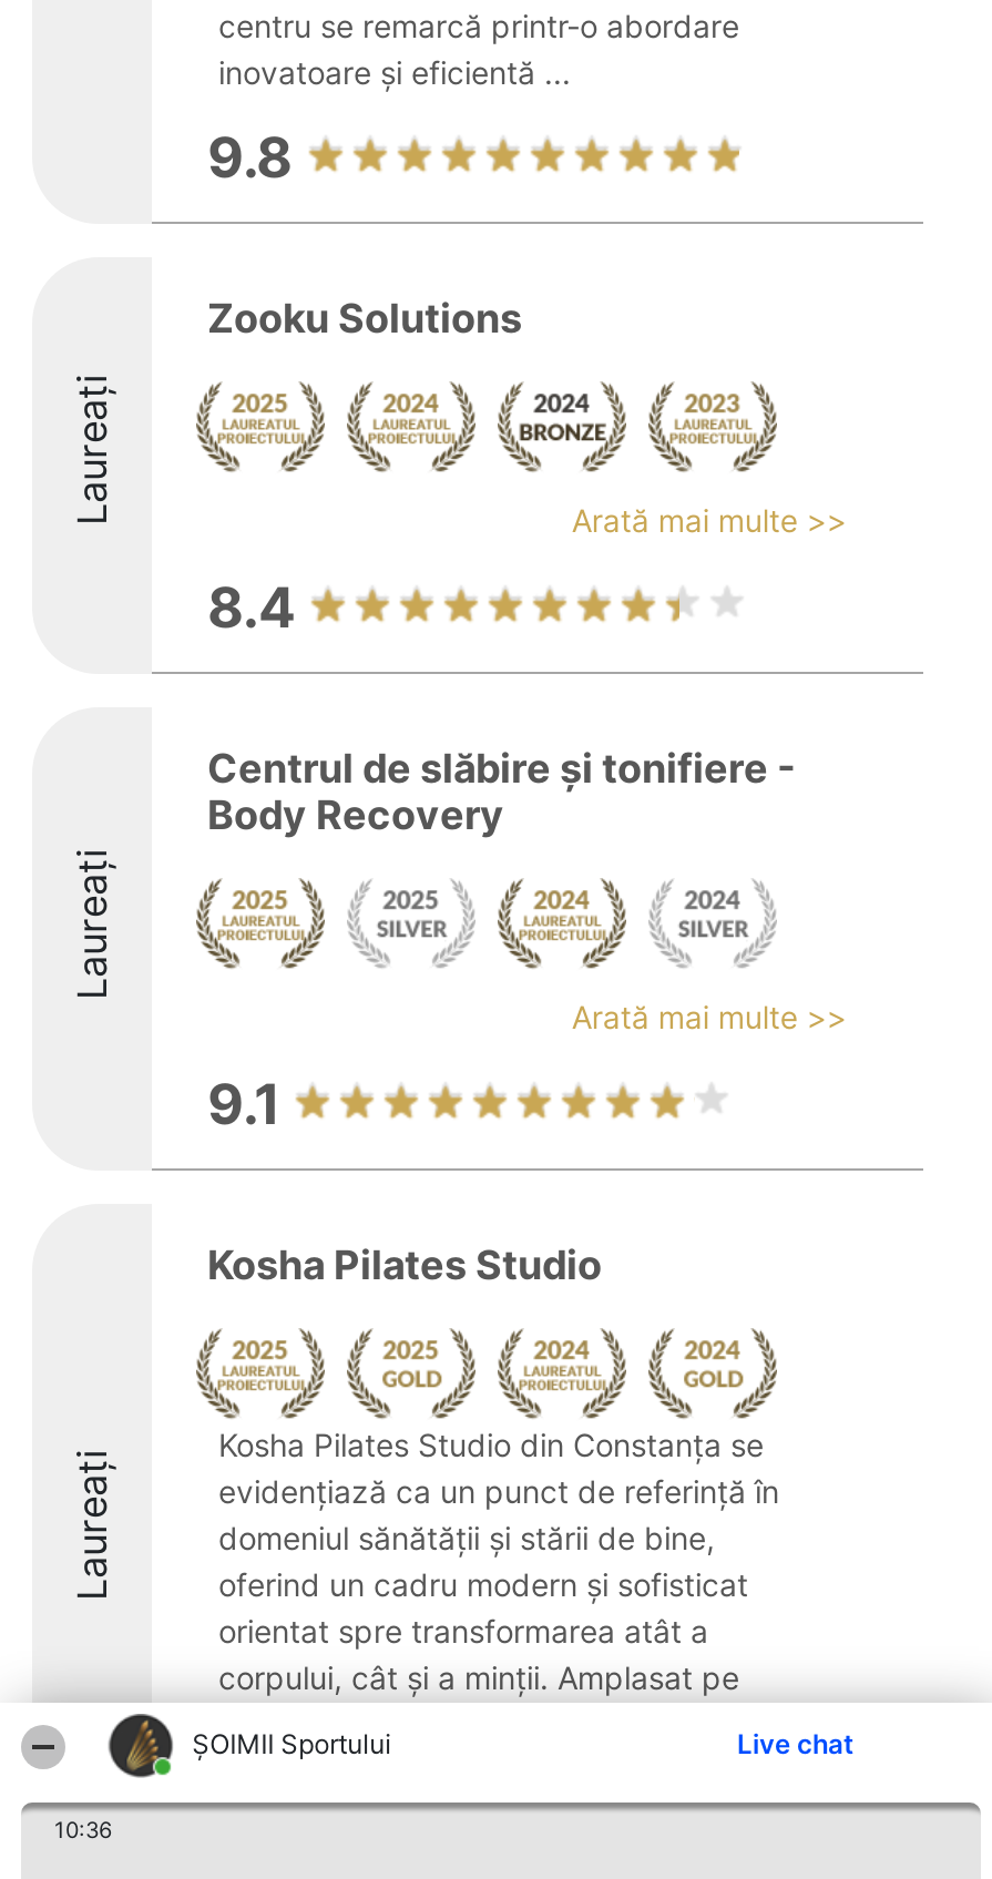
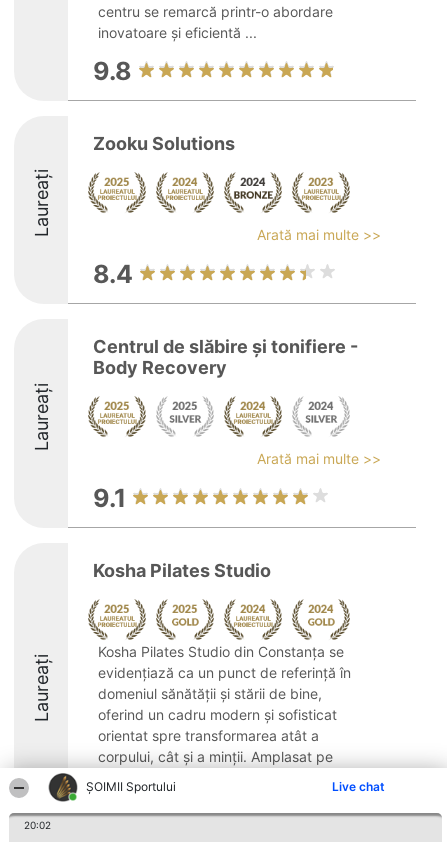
- 10:36
+ 20:02
